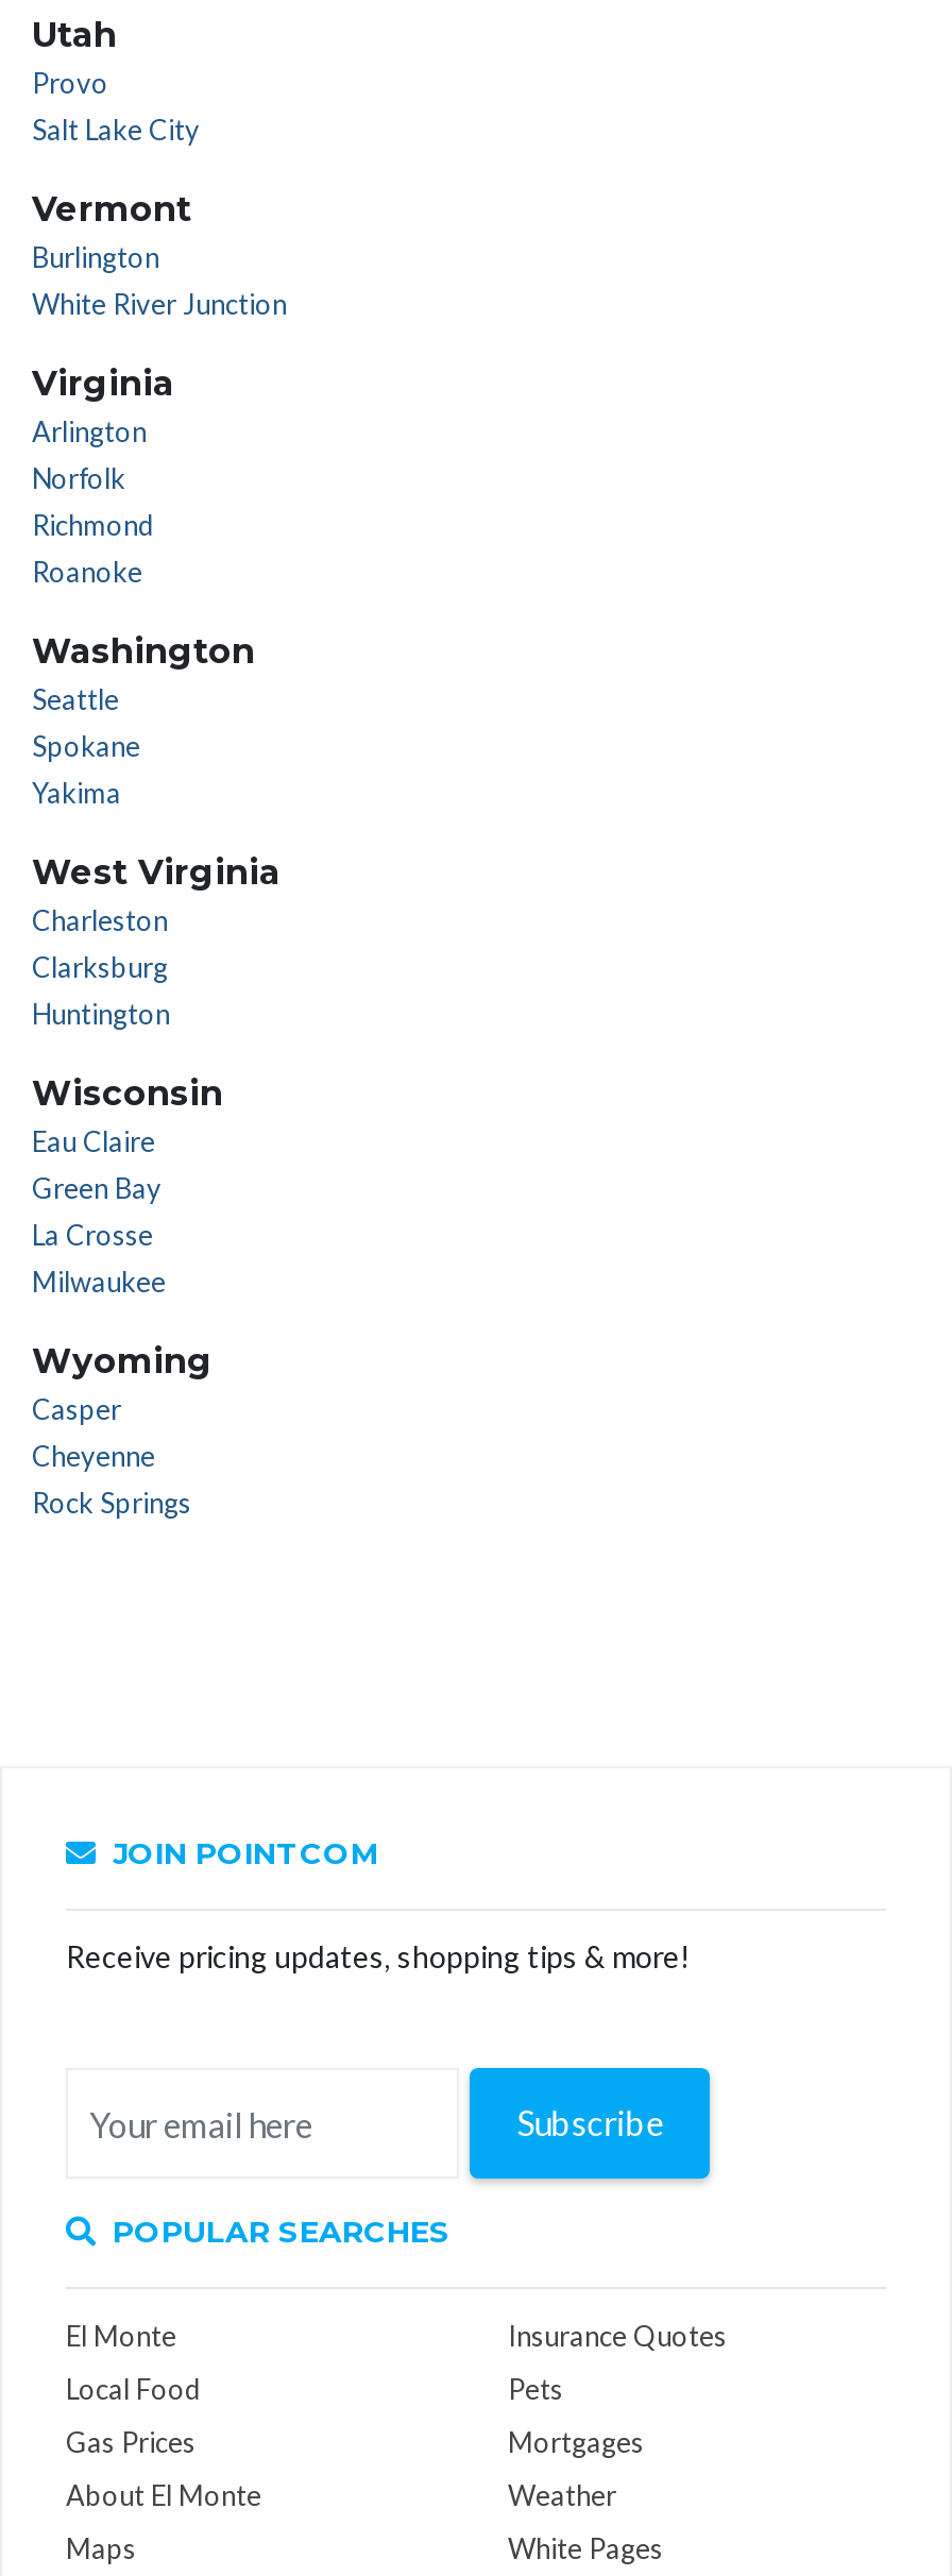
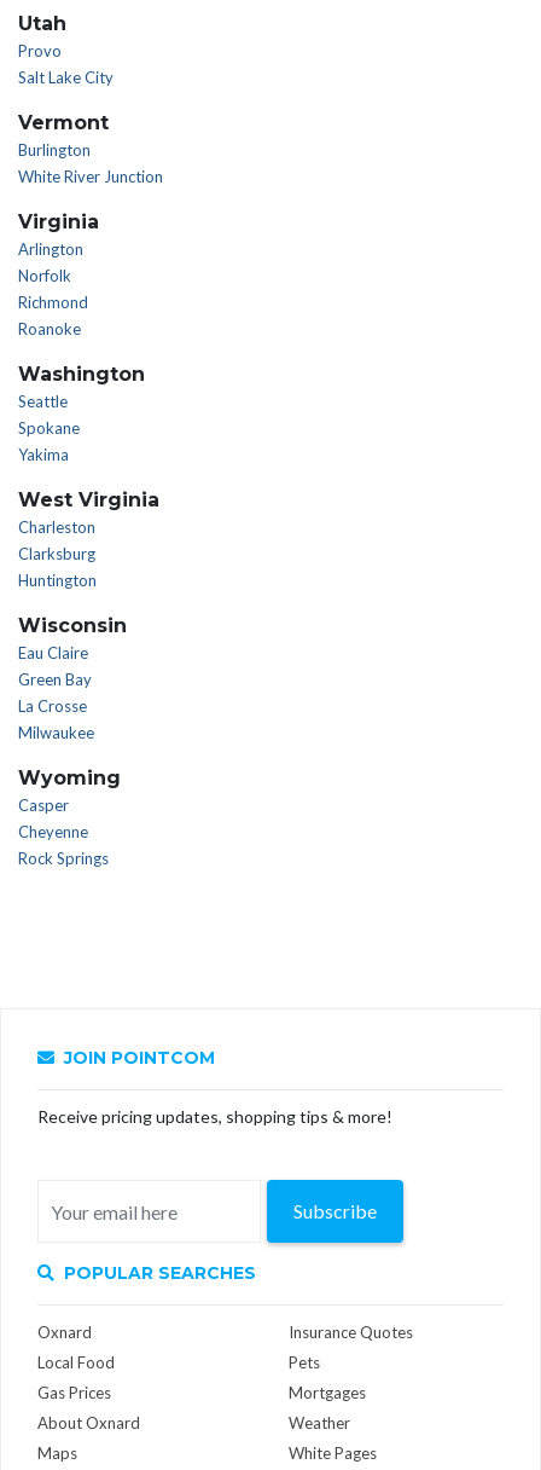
- El Monte
+ Oxnard

- About El Monte
+ About Oxnard
